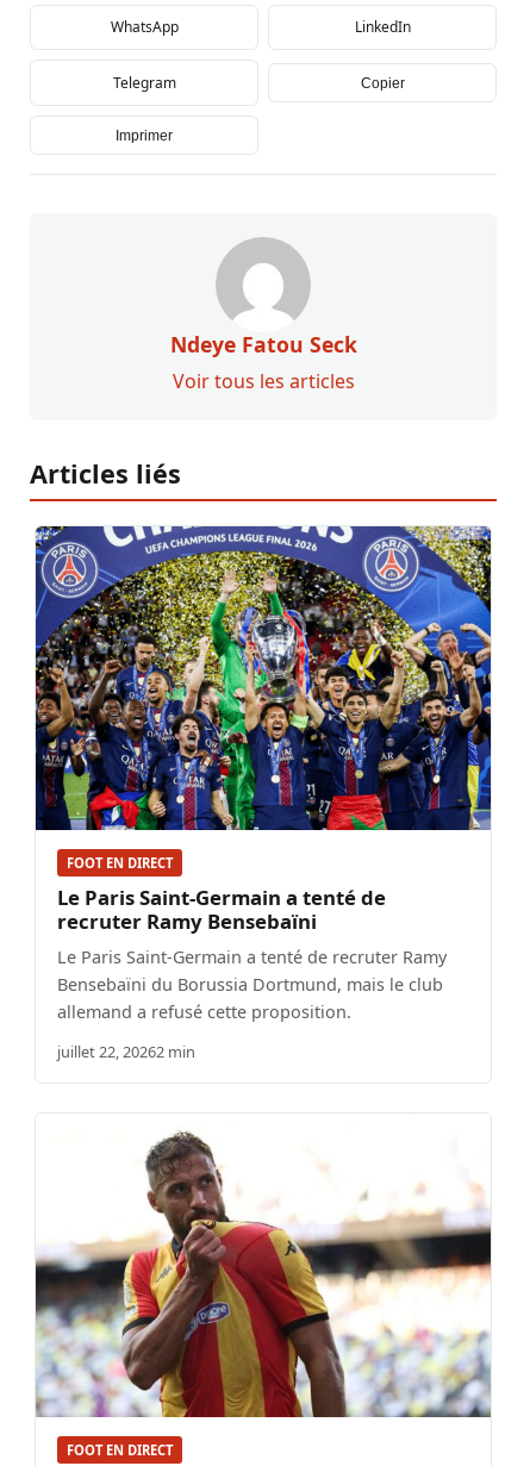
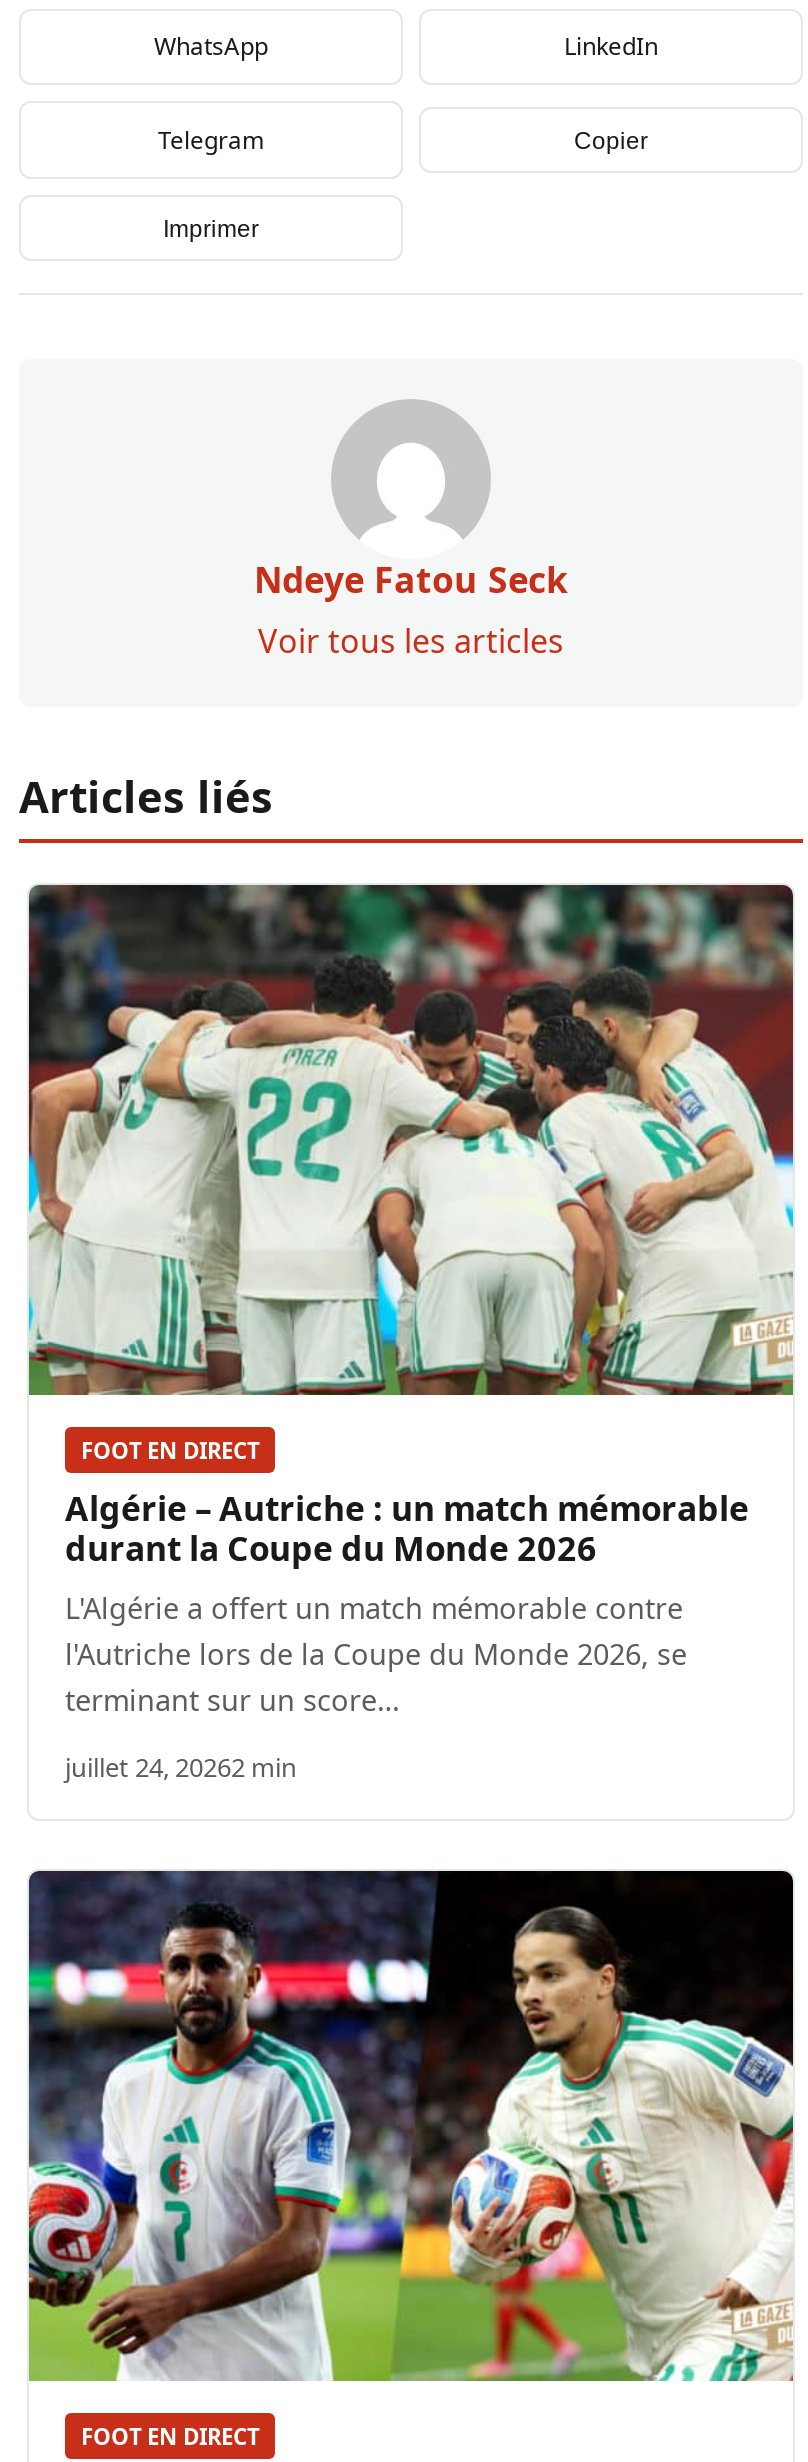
- [image]
+ [image]

- Le Paris Saint-Germain a tenté de
- recruter Ramy Bensebaïni
- Le Paris Saint-Germain a tenté de recruter Ramy
- Bensebaïni du Borussia Dortmund, mais le club
- allemand a refusé cette proposition.
+ Algérie – Autriche : un match mémorable
+ durant la Coupe du Monde 2026
+ L'Algérie a offert un match mémorable contre
+ l'Autriche lors de la Coupe du Monde 2026, se
+ terminant sur un score…

- juillet 22, 20262 min
+ juillet 24, 20262 min

- [image]
+ [image]
